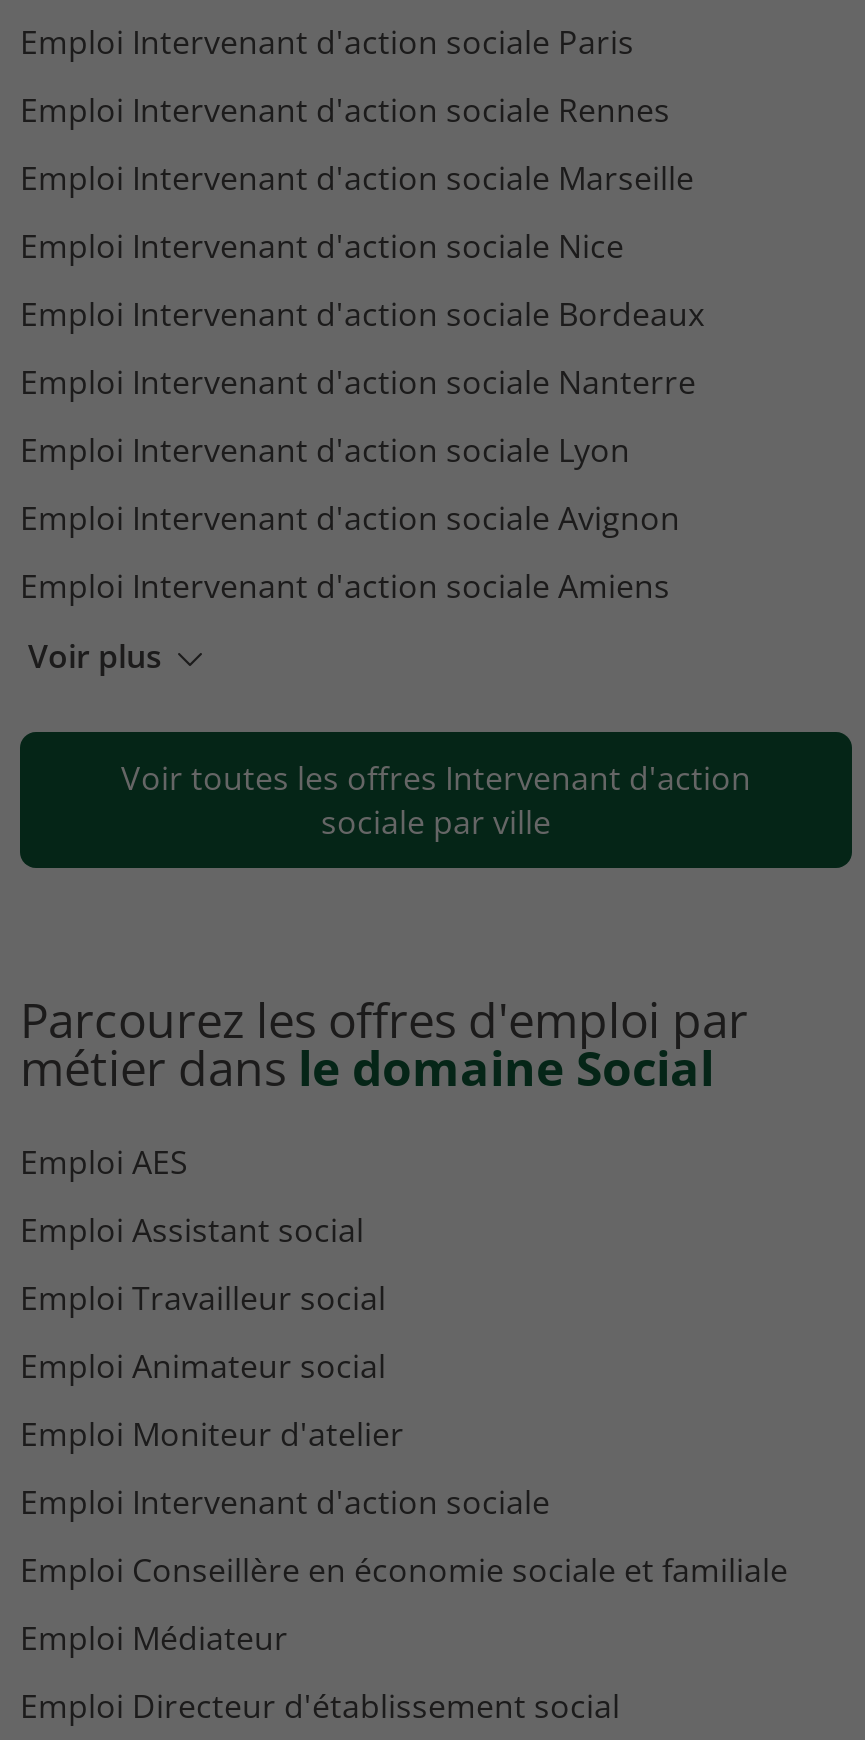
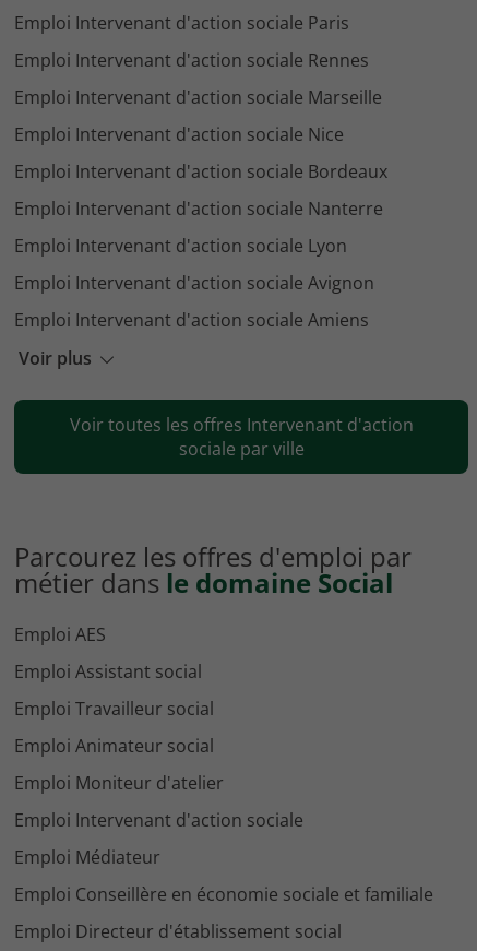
moved down: Emploi Conseillère en économie sociale et familiale

moved up: Emploi Médiateur
